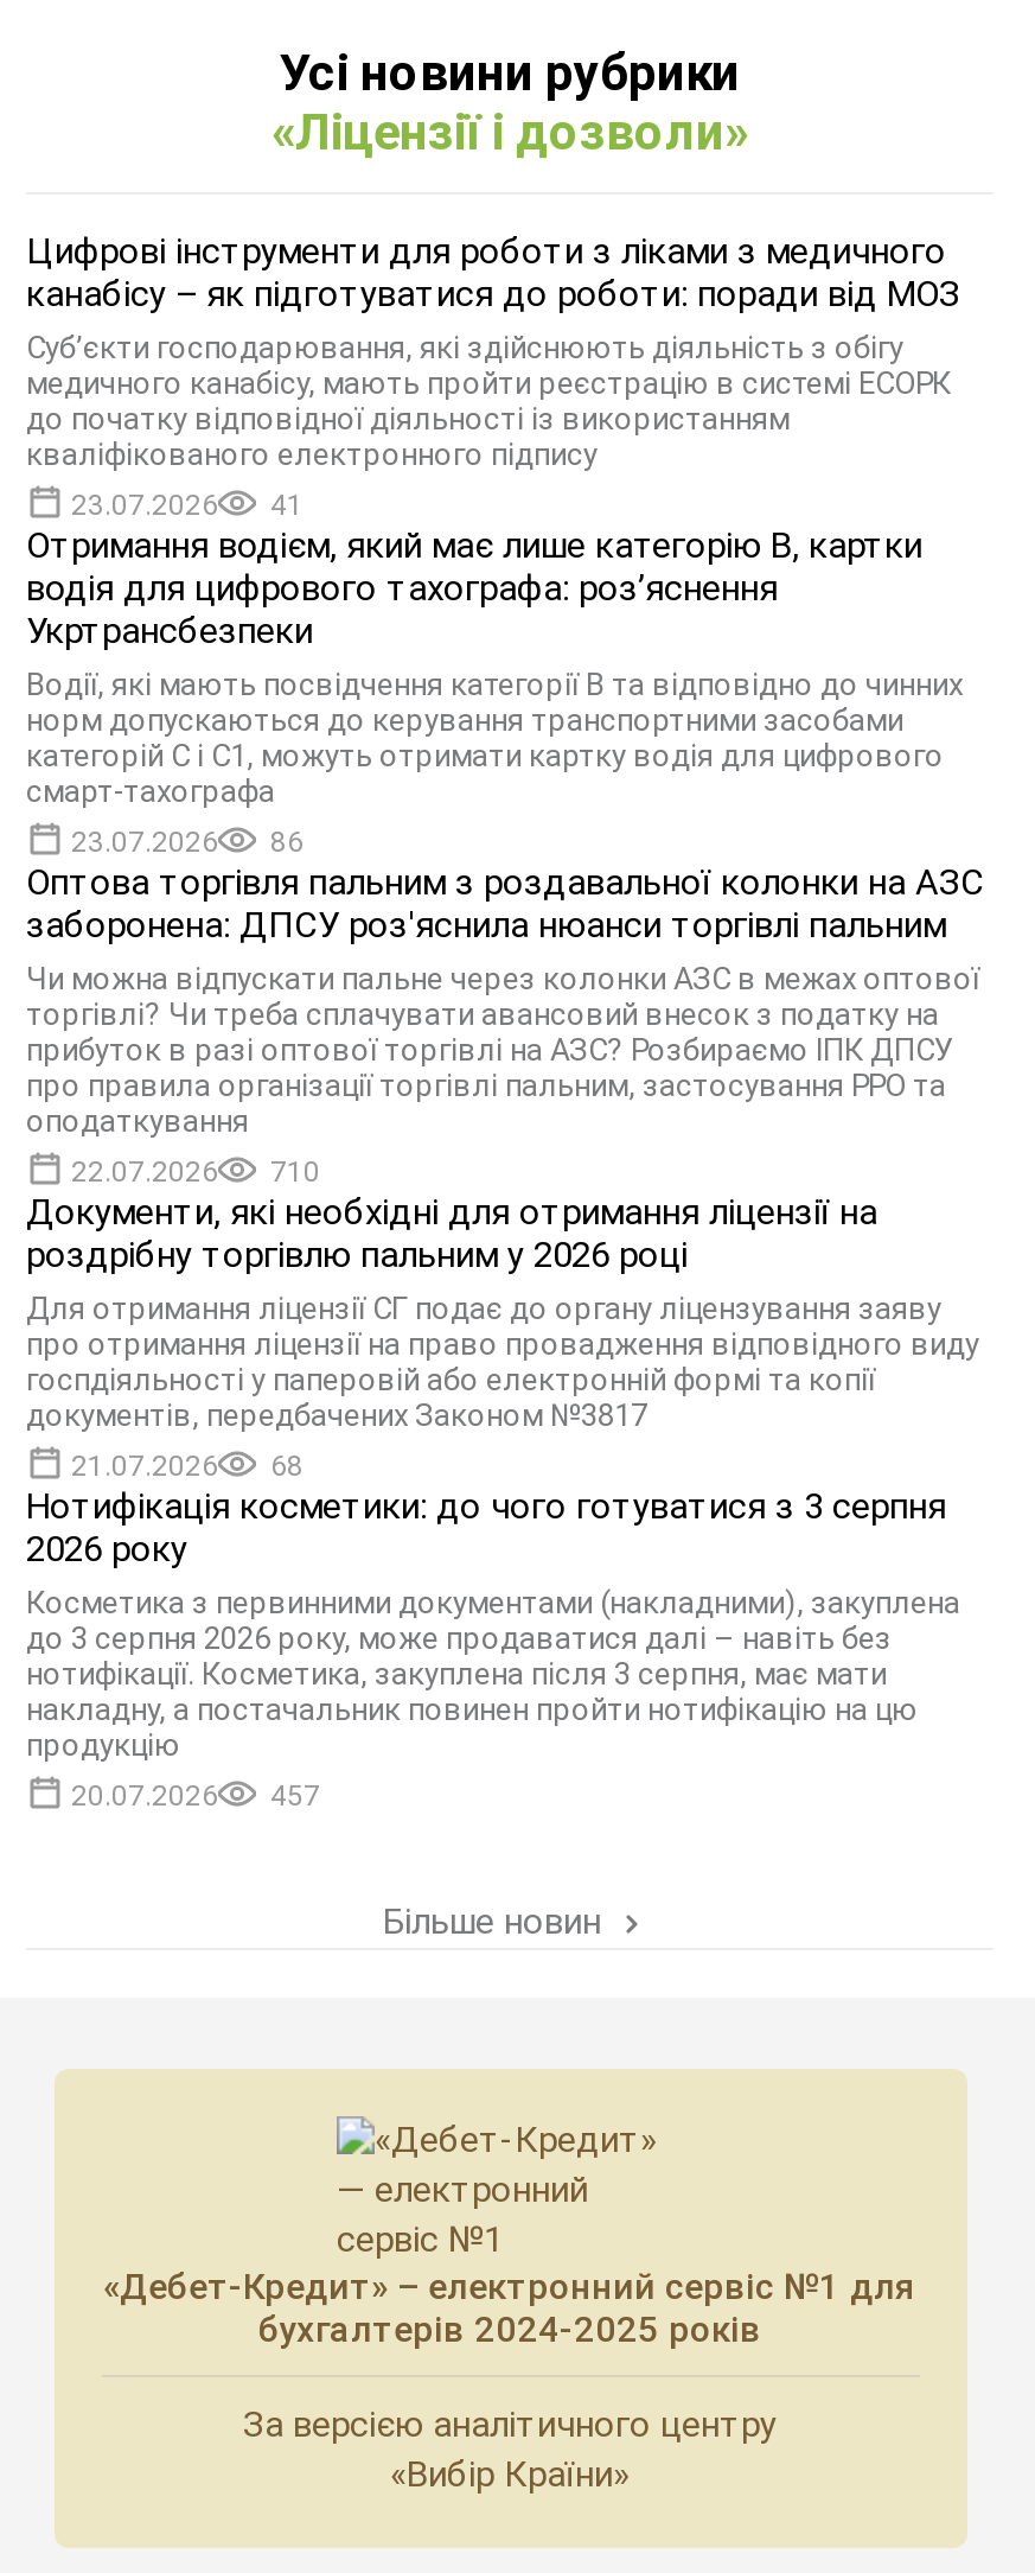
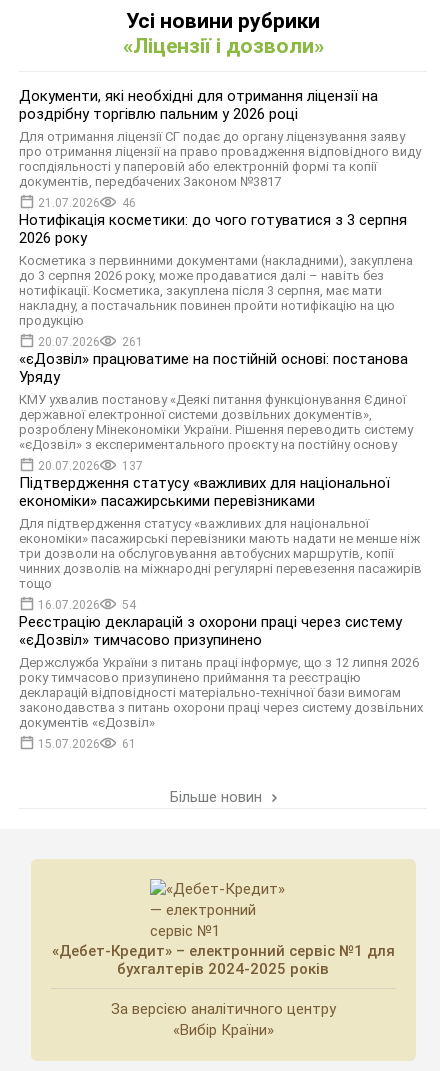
- Цифрові інструменти для роботи з ліками з медичного
- канабісу – як підготуватися до роботи: поради від МОЗ
- Суб’єкти господарювання, які здійснюють діяльність з обігу
- медичного канабісу, мають пройти реєстрацію в системі ЕСОРК
- до початку відповідної діяльності із використанням
- кваліфікованого електронного підпису
- 23.07.2026
- 41
- Отримання водієм, який має лише категорію B, картки
- водія для цифрового тахографа: розʼяснення
- Укртрансбезпеки
- Водії, які мають посвідчення категорії B та відповідно до чинних
- норм допускаються до керування транспортними засобами
- категорій C і C1, можуть отримати картку водія для цифрового
- смарт-тахографа
- 23.07.2026
- 86
- Оптова торгівля пальним з роздавальної колонки на АЗС
- заборонена: ДПСУ роз'яснила нюанси торгівлі пальним
- Чи можна відпускати пальне через колонки АЗС в межах оптової
- торгівлі? Чи треба сплачувати авансовий внесок з податку на
- прибуток в разі оптової торгівлі на АЗС? Розбираємо ІПК ДПСУ
- про правила організації торгівлі пальним, застосування РРО та
- оподаткування
- 22.07.2026
- 710

moved up: Документи, які необхідні для отримання ліцензії на | роздрібну торгівлю пальним у 2026 році | Для отримання ліцензії СГ подає до органу ліцензування заяву | ... | продукцію | 20.07.2026

- 21.07.2026 68
+ 21.07.2026 46

- 457
+ 261
+ «єДозвіл» працюватиме на постійній основі: постанова
+ Уряду
+ КМУ ухвалив постанову «Деякі питання функціонування Єдиної
+ державної електронної системи дозвільних документів»,
+ розроблену Мінекономіки України. Рішення переводить систему
+ «єДозвіл» з експериментального проєкту на постійну основу
+ 20.07.2026
+ 137
+ Підтвердження статусу «важливих для національної
+ економіки» пасажирськими перевізниками
+ Для підтвердження статусу «важливих для національної
+ економіки» пасажирські перевізники мають надати не менше ніж
+ три дозволи на обслуговування автобусних маршрутів, копії
+ чинних дозволів на міжнародні регулярні перевезення пасажирів
+ тощо
+ 16.07.2026
+ 54
+ Реєстрацію декларацій з охорони праці через систему
+ «єДозвіл» тимчасово призупинено
+ Держслужба України з питань праці інформує, що з 12 липня 2026
+ року тимчасово призупинено приймання та реєстрацію
+ декларацій відповідності матеріально-технічної бази вимогам
+ законодавства з питань охорони праці через систему дозвільних
+ документів «єДозвіл»
+ 15.07.2026
+ 61
